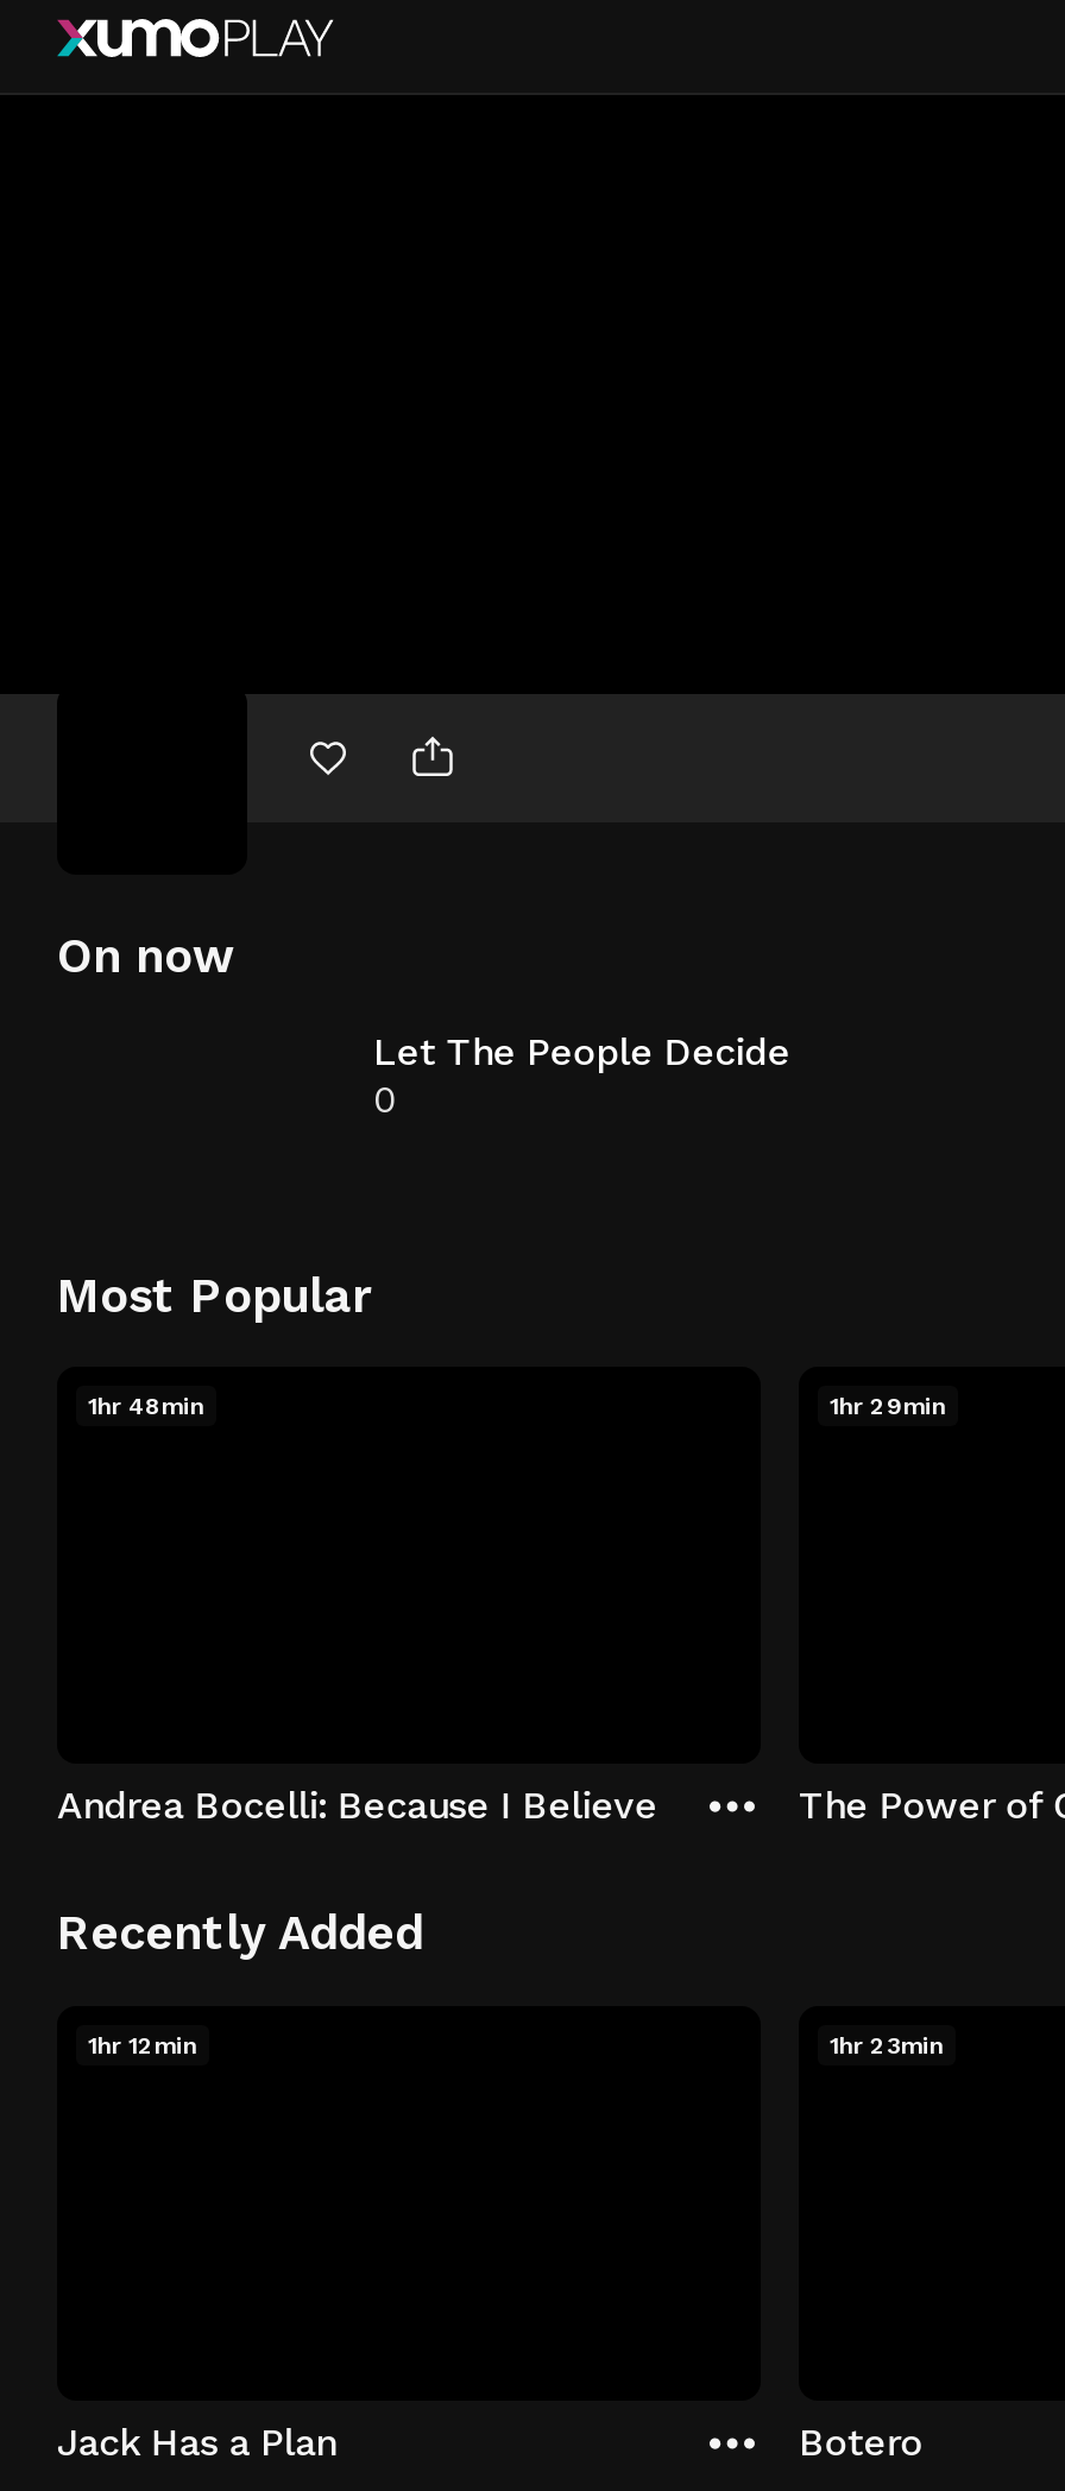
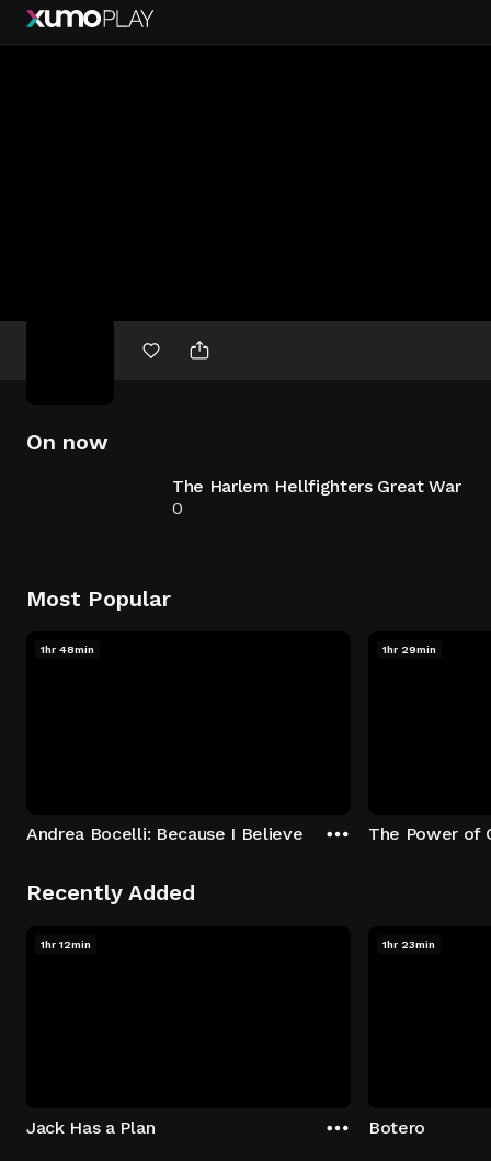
- Let The People Decide
+ The Harlem Hellfighters Great War
